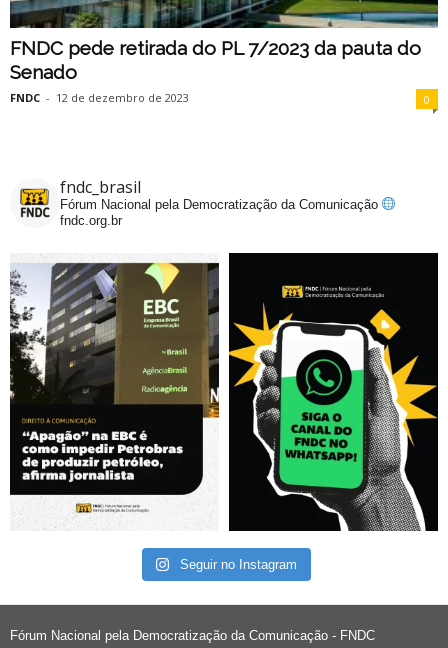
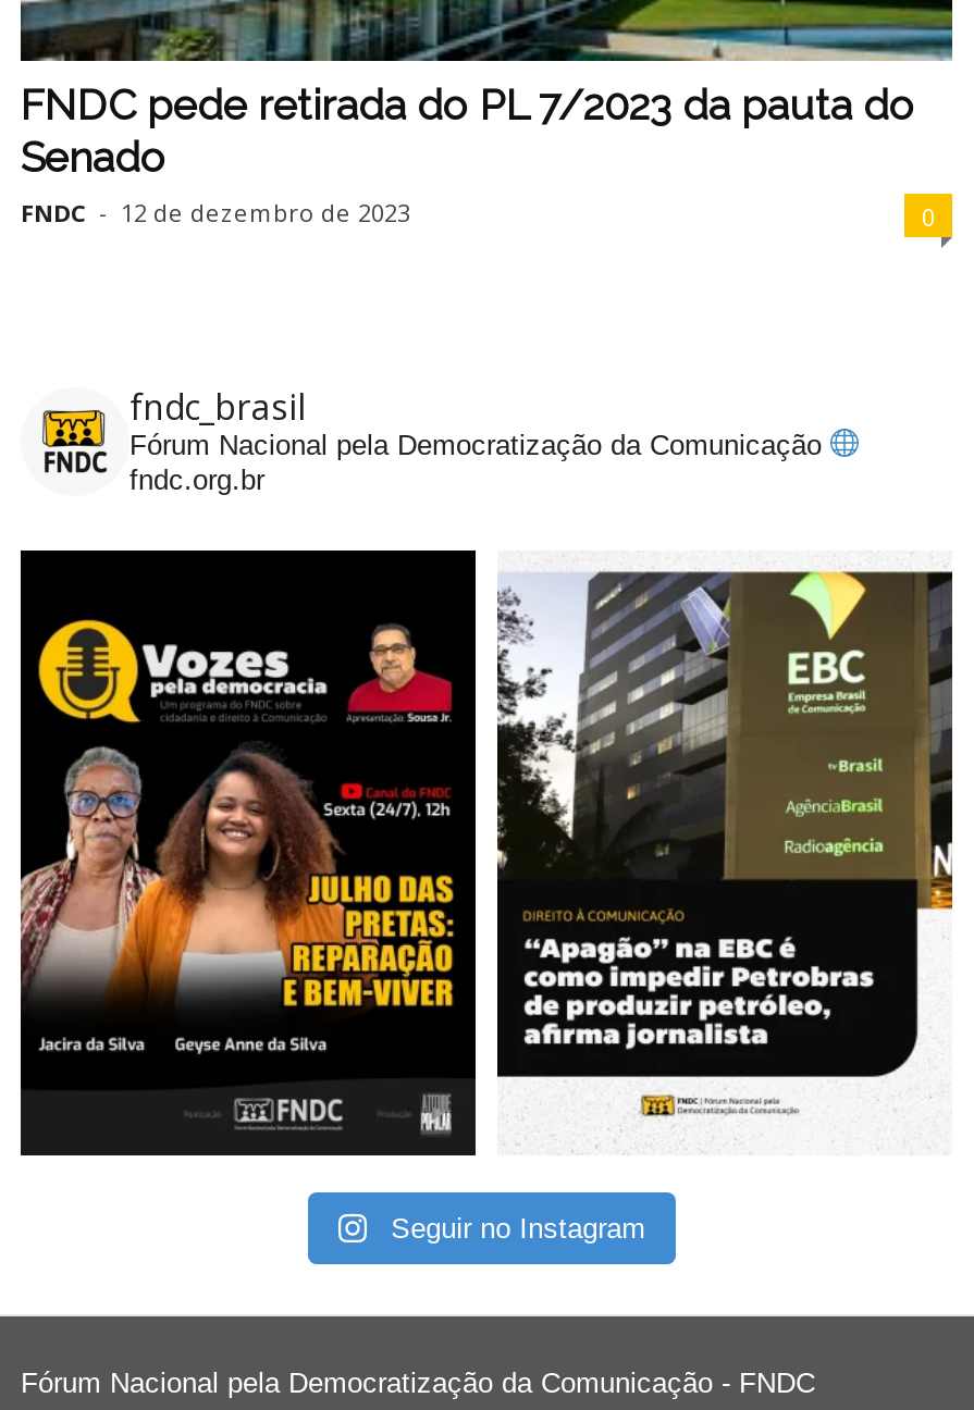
- [image]
+ [image]

- [image]
+ [image]
